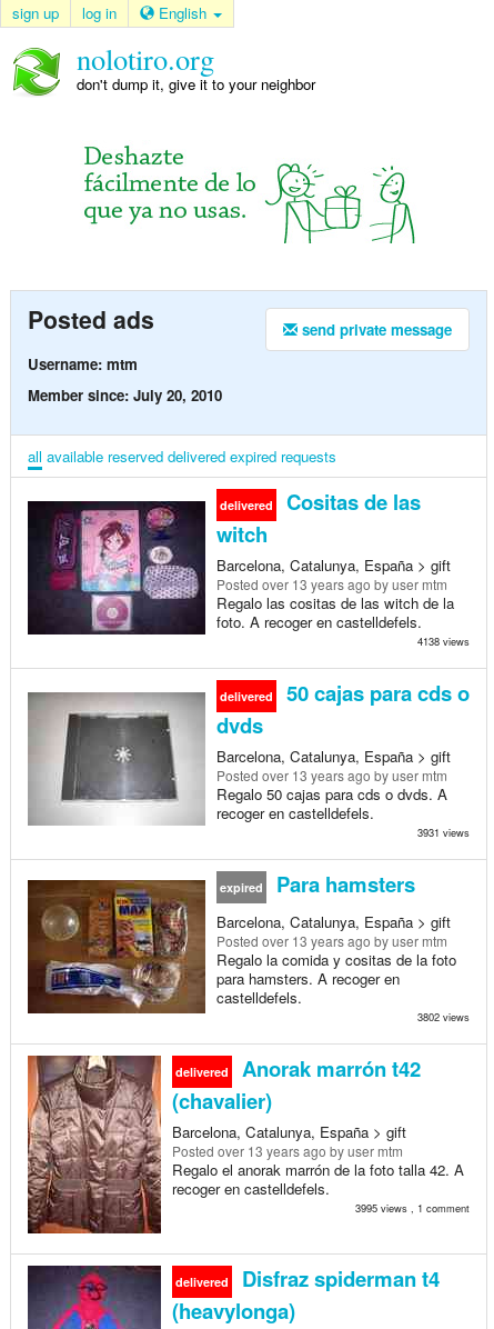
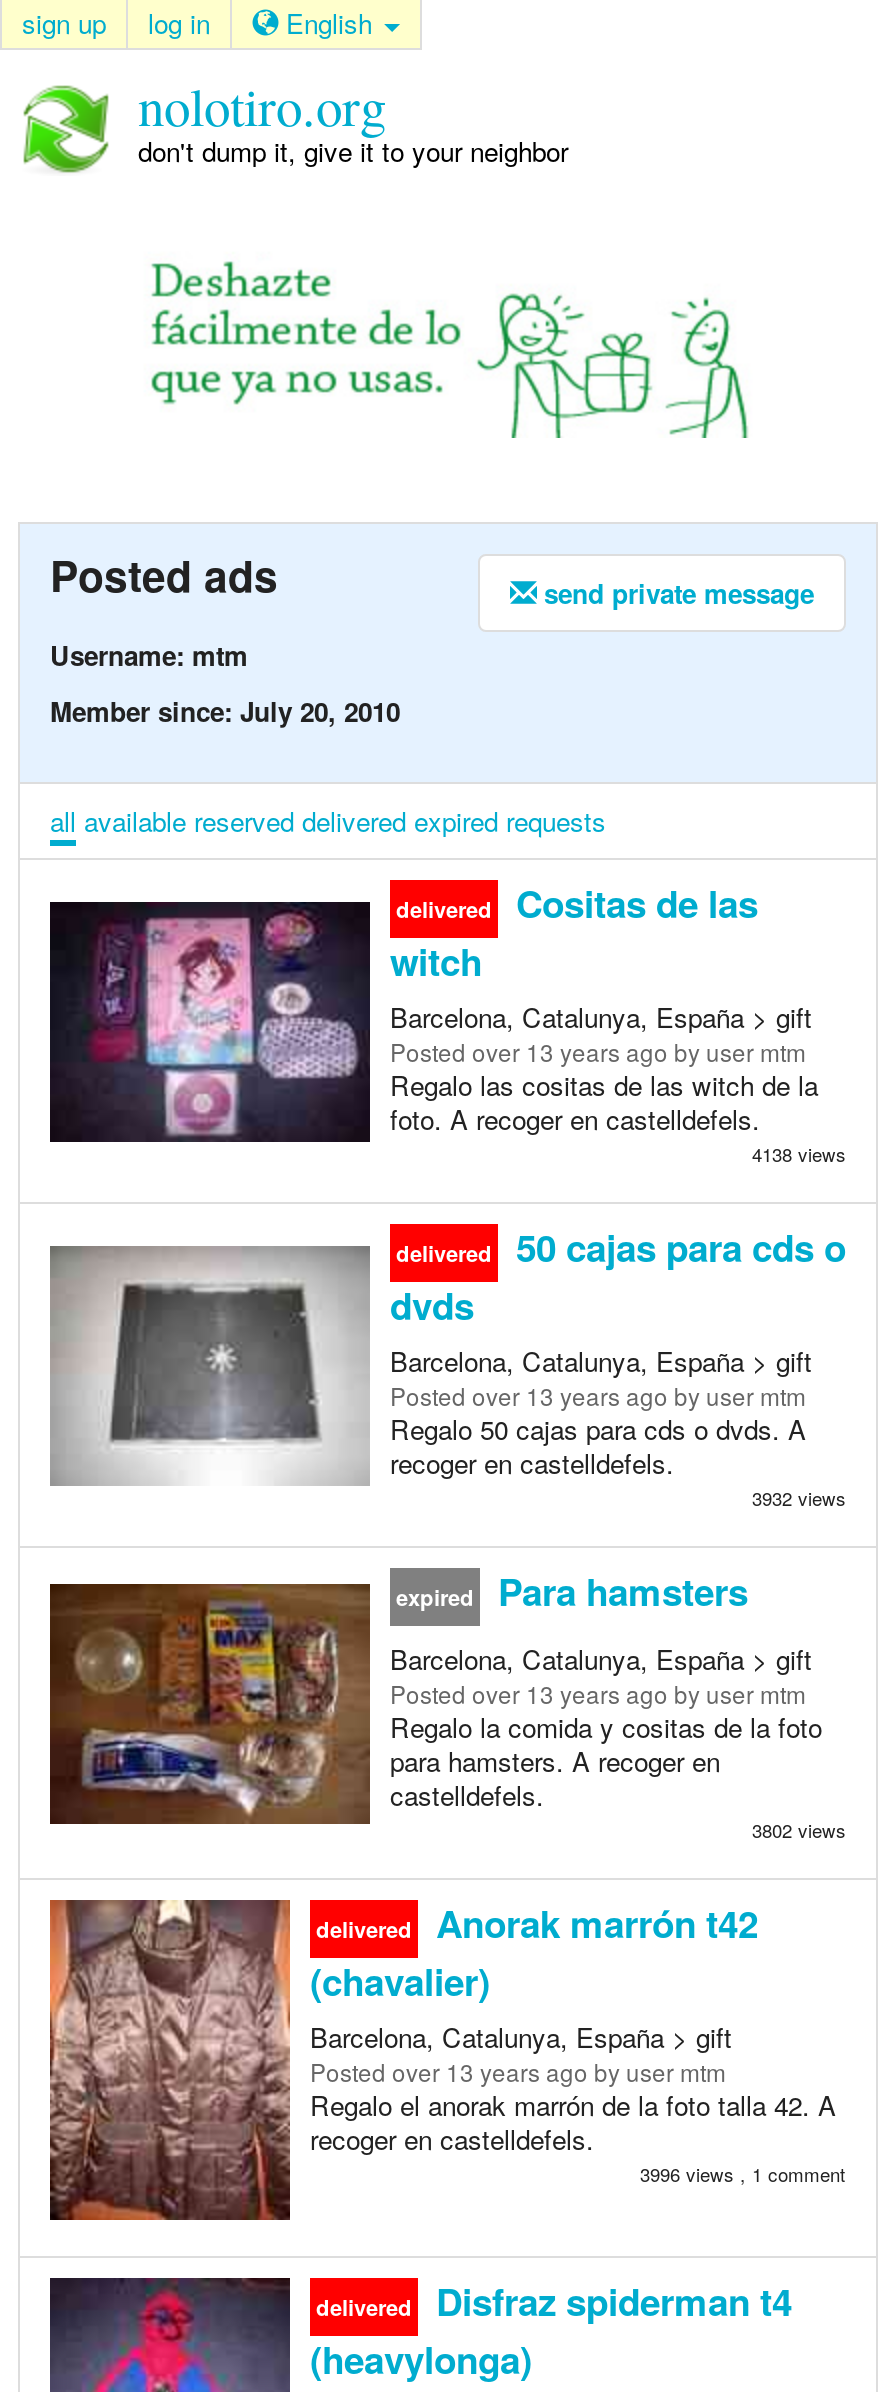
- 3931 views
+ 3932 views

- 3995 views , 1 comment
+ 3996 views , 1 comment
